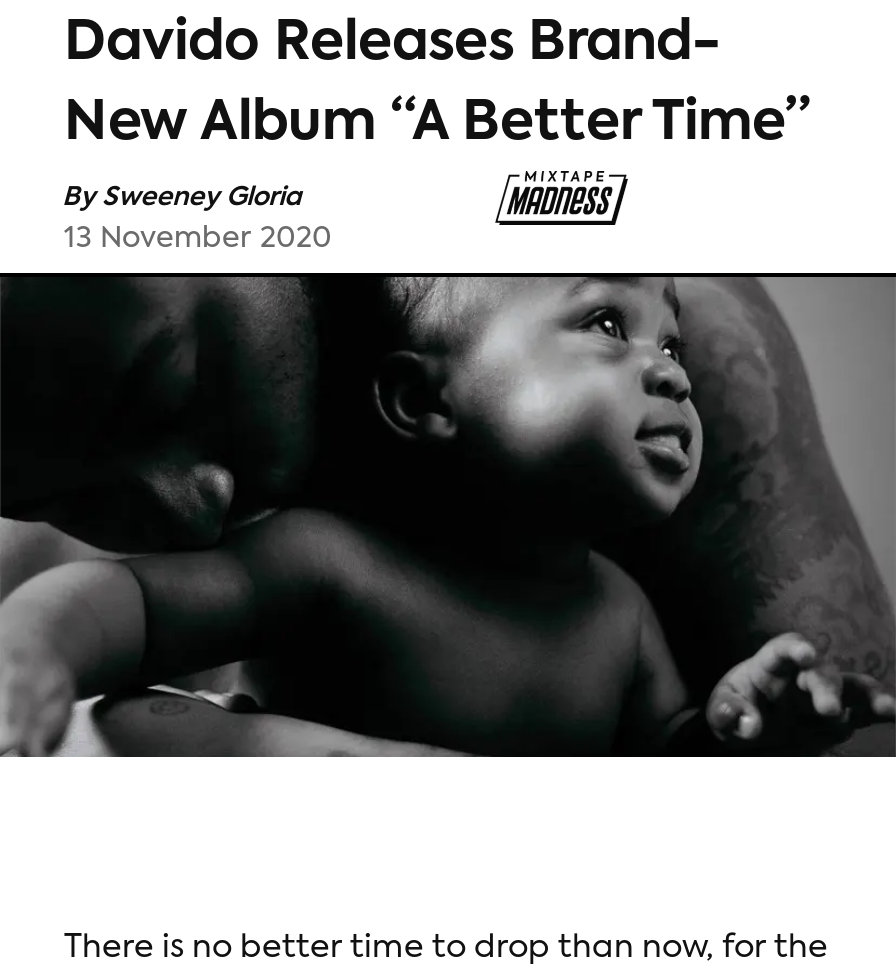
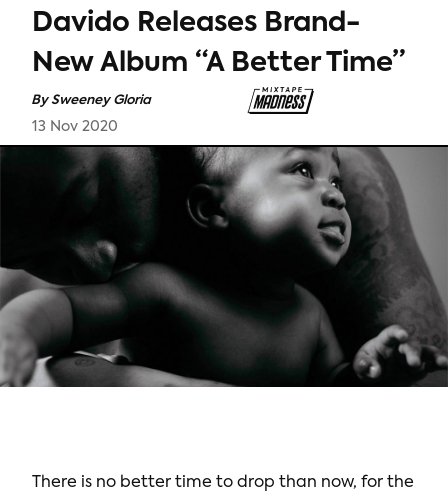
- 13 November 2020
+ 13 Nov 2020
